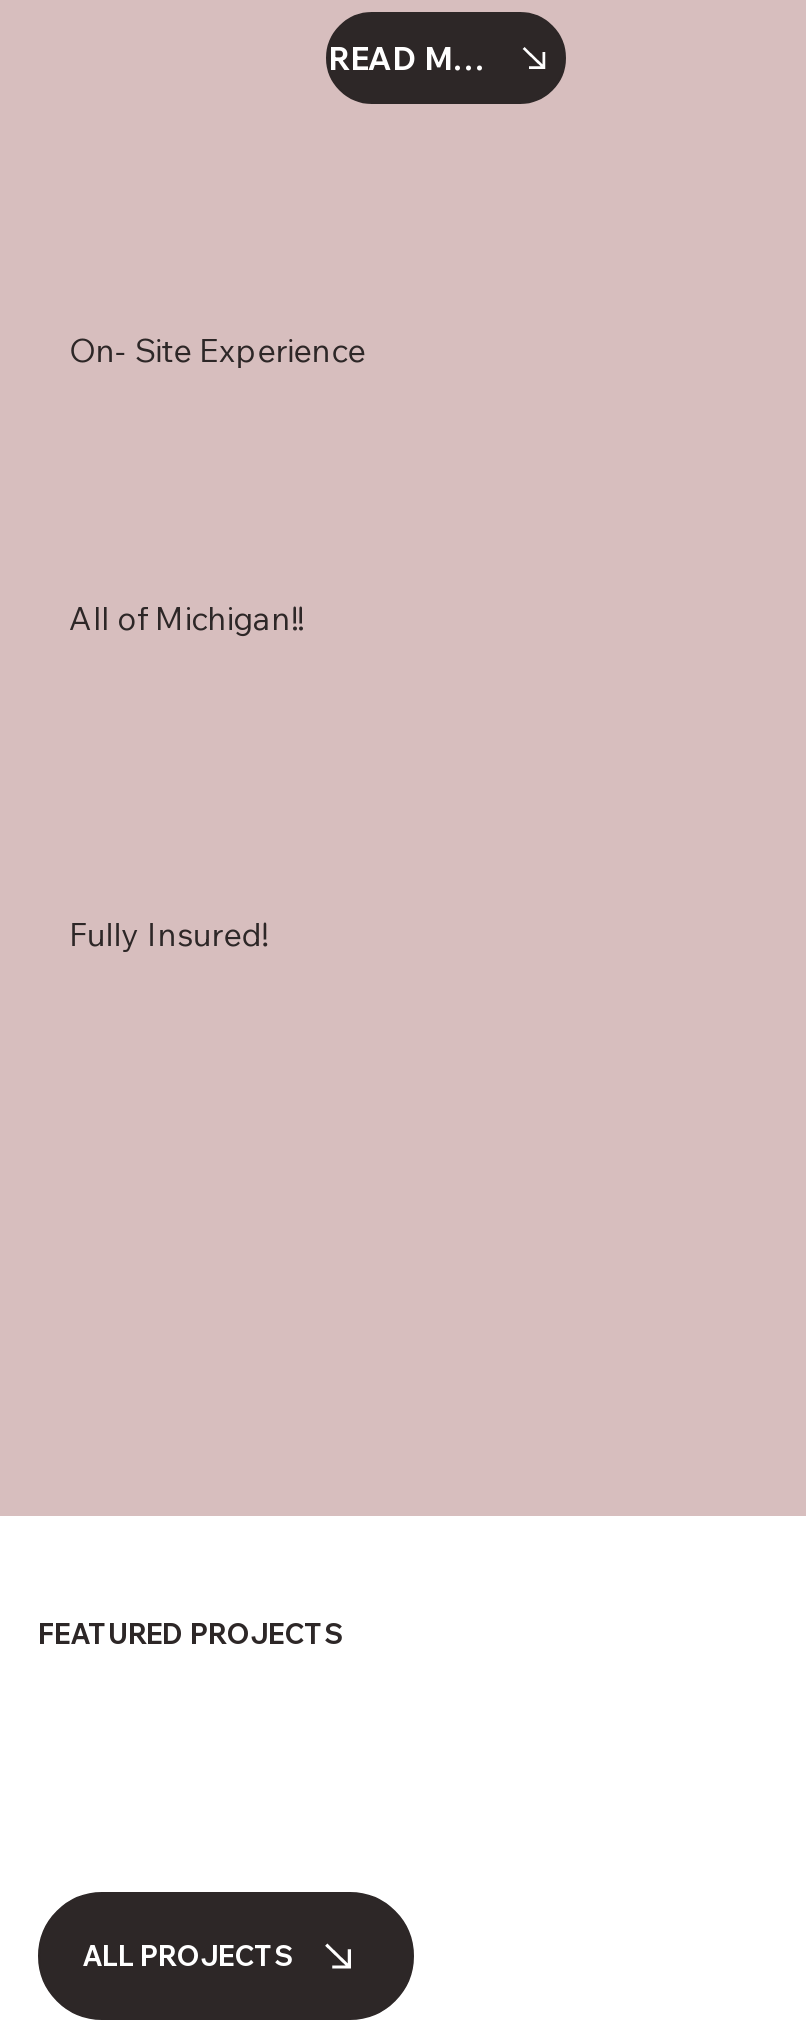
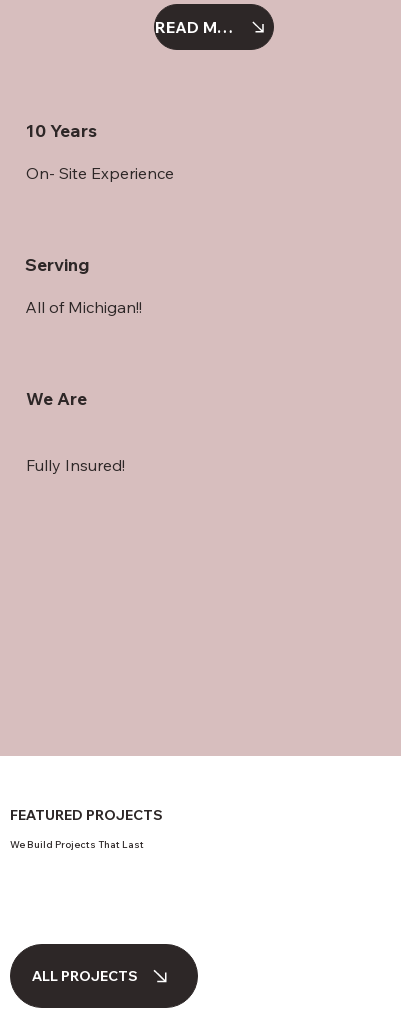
+ 10 Years

+ Serving

+ We Are

+ We Build Projects That Last
